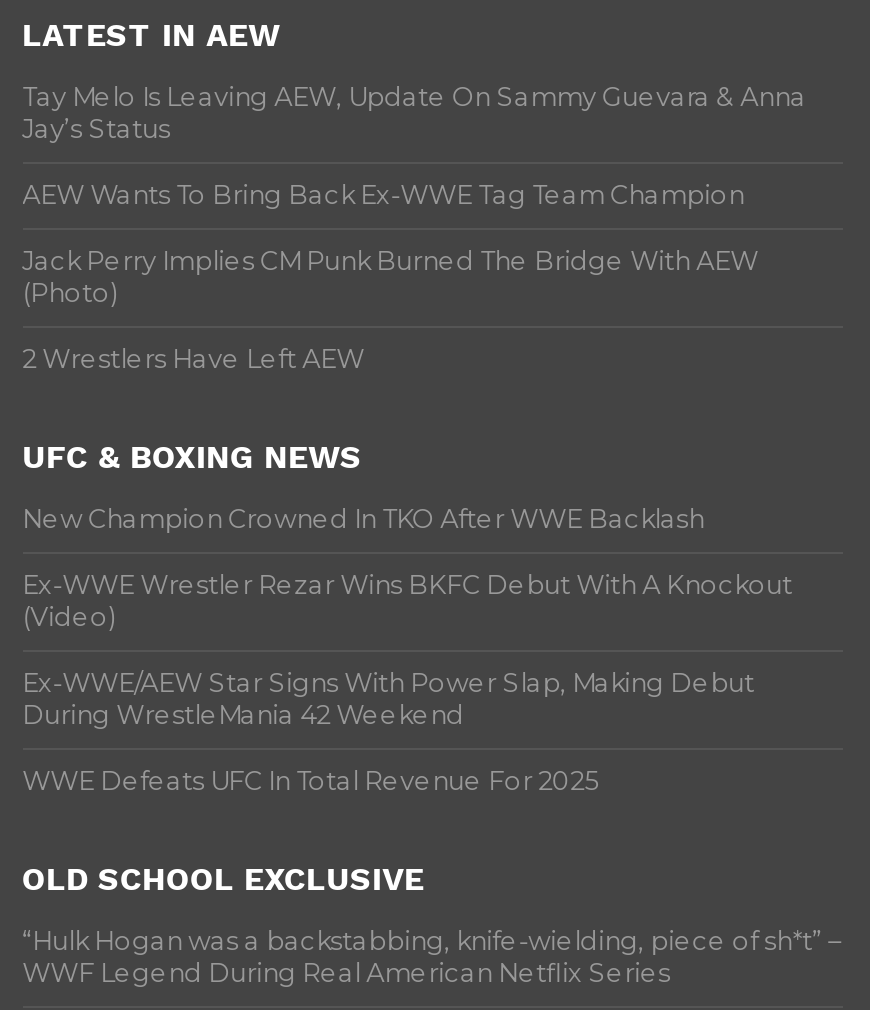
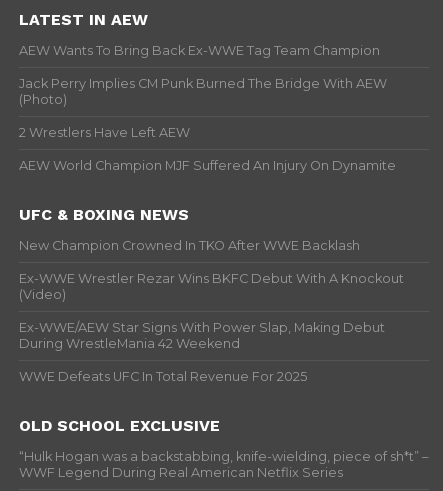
- Tay Melo Is Leaving AEW, Update On Sammy Guevara & Anna
- Jay’s Status

moved up: AEW Wants To Bring Back Ex-WWE Tag Team Champion | Jack Perry Implies CM Punk Burned The Bridge With AEW | (Photo) | 2 Wrestlers Have Left AEW

+ AEW World Champion MJF Suffered An Injury On Dynamite
